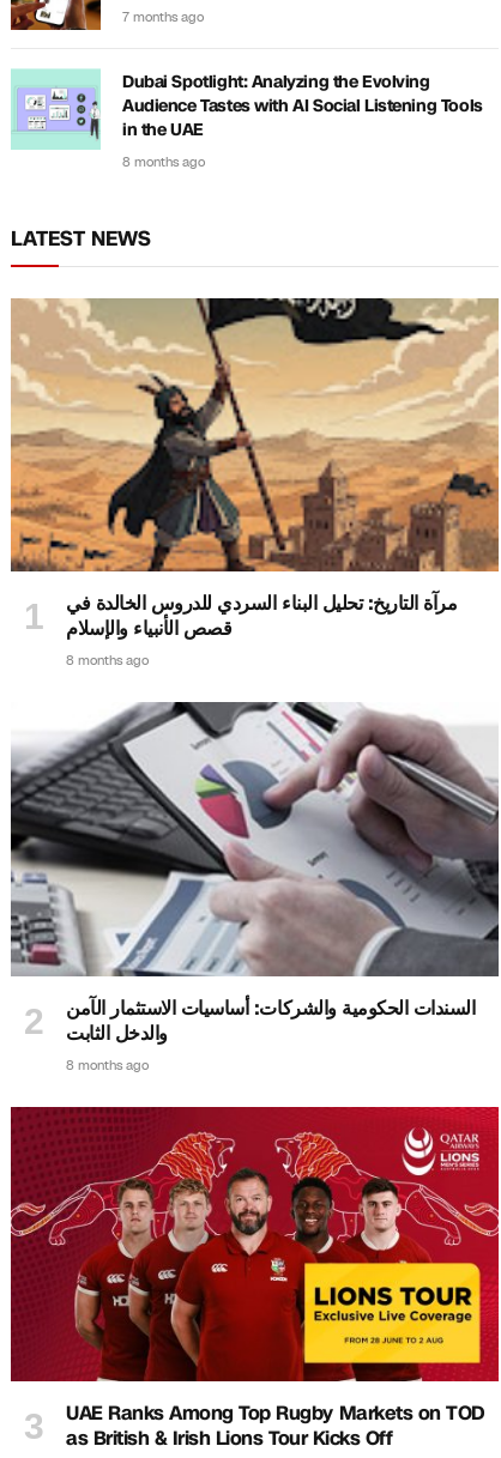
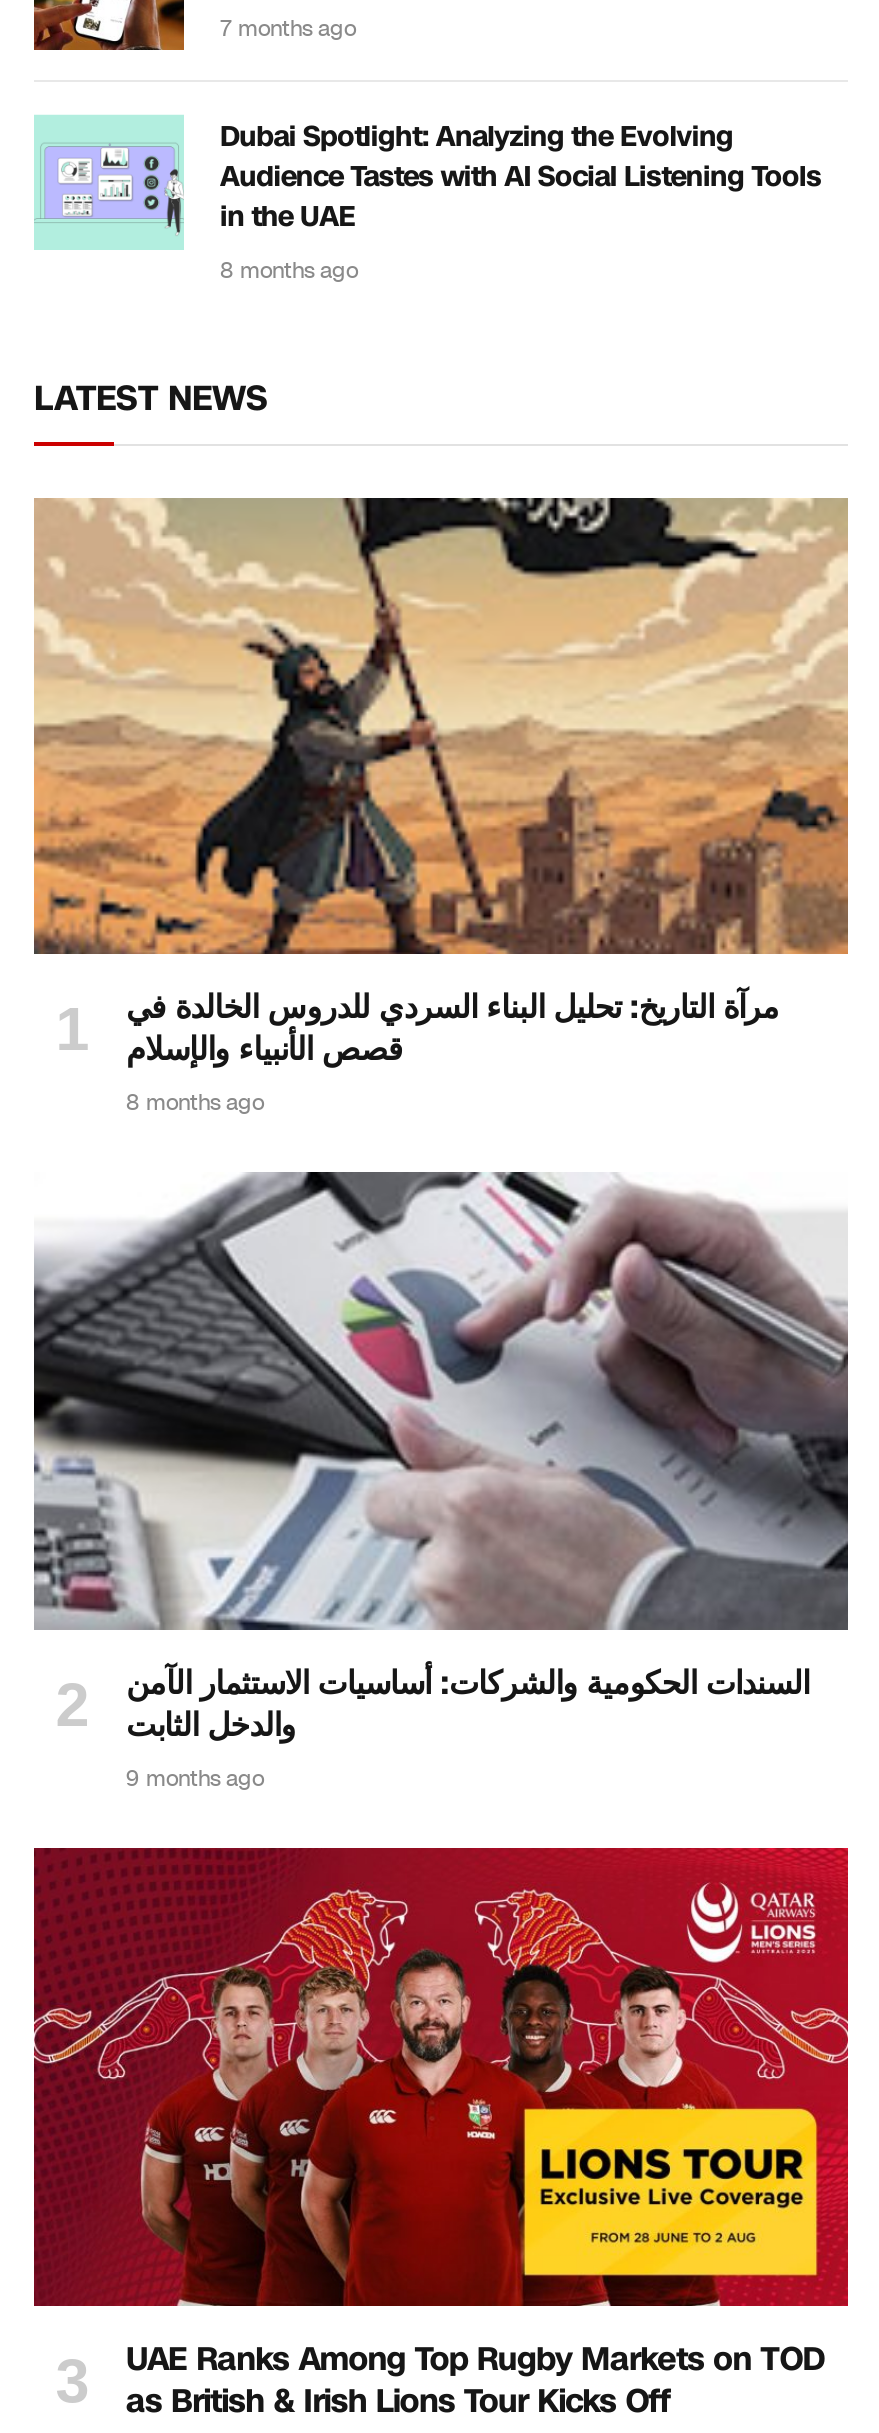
- 8 months ago
+ 9 months ago
